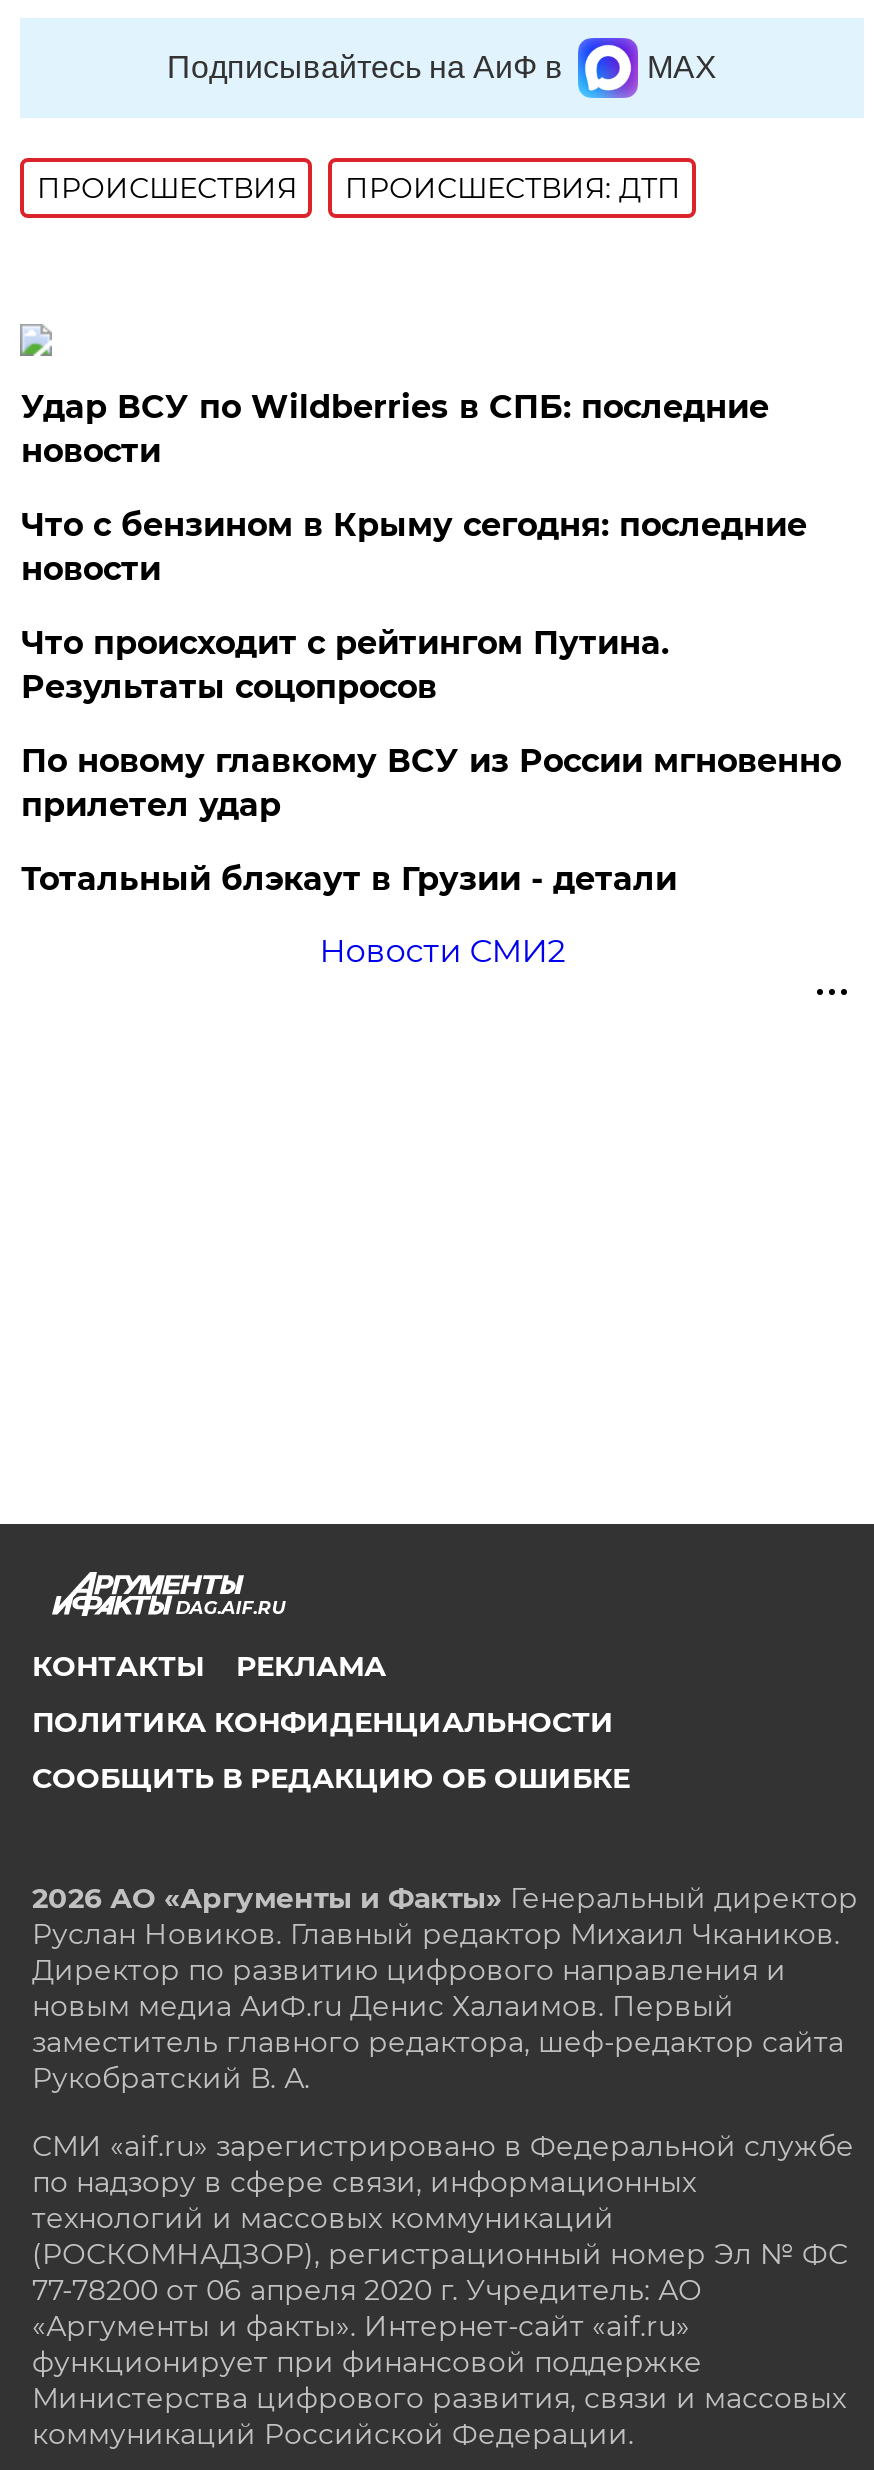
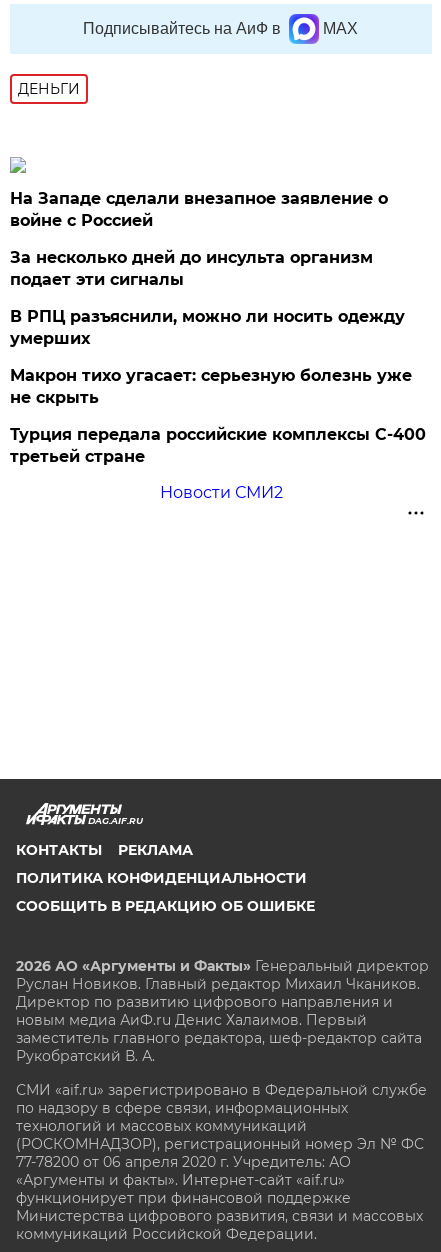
- ПРОИСШЕСТВИЯ
- ПРОИСШЕСТВИЯ: ДТП
+ ДЕНЬГИ

- Удар ВСУ по Wildberries в СПБ: последние
- новости
+ На Западе сделали внезапное заявление о
+ войне с Россией

- Что с бензином в Крыму сегодня: последние
- новости
+ За несколько дней до инсульта организм
+ подает эти сигналы

- Что происходит с рейтингом Путина.
- Результаты соцопросов
+ В РПЦ разъяснили, можно ли носить одежду
+ умерших

- По новому главкому ВСУ из России мгновенно
- прилетел удар
+ Макрон тихо угасает: серьезную болезнь уже
+ не скрыть

- Тотальный блэкаут в Грузии - детали
+ Турция передала российские комплексы С-400
+ третьей стране
